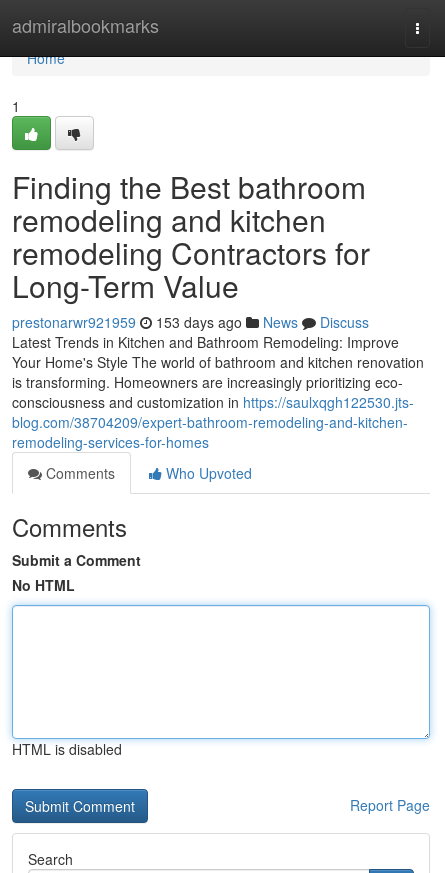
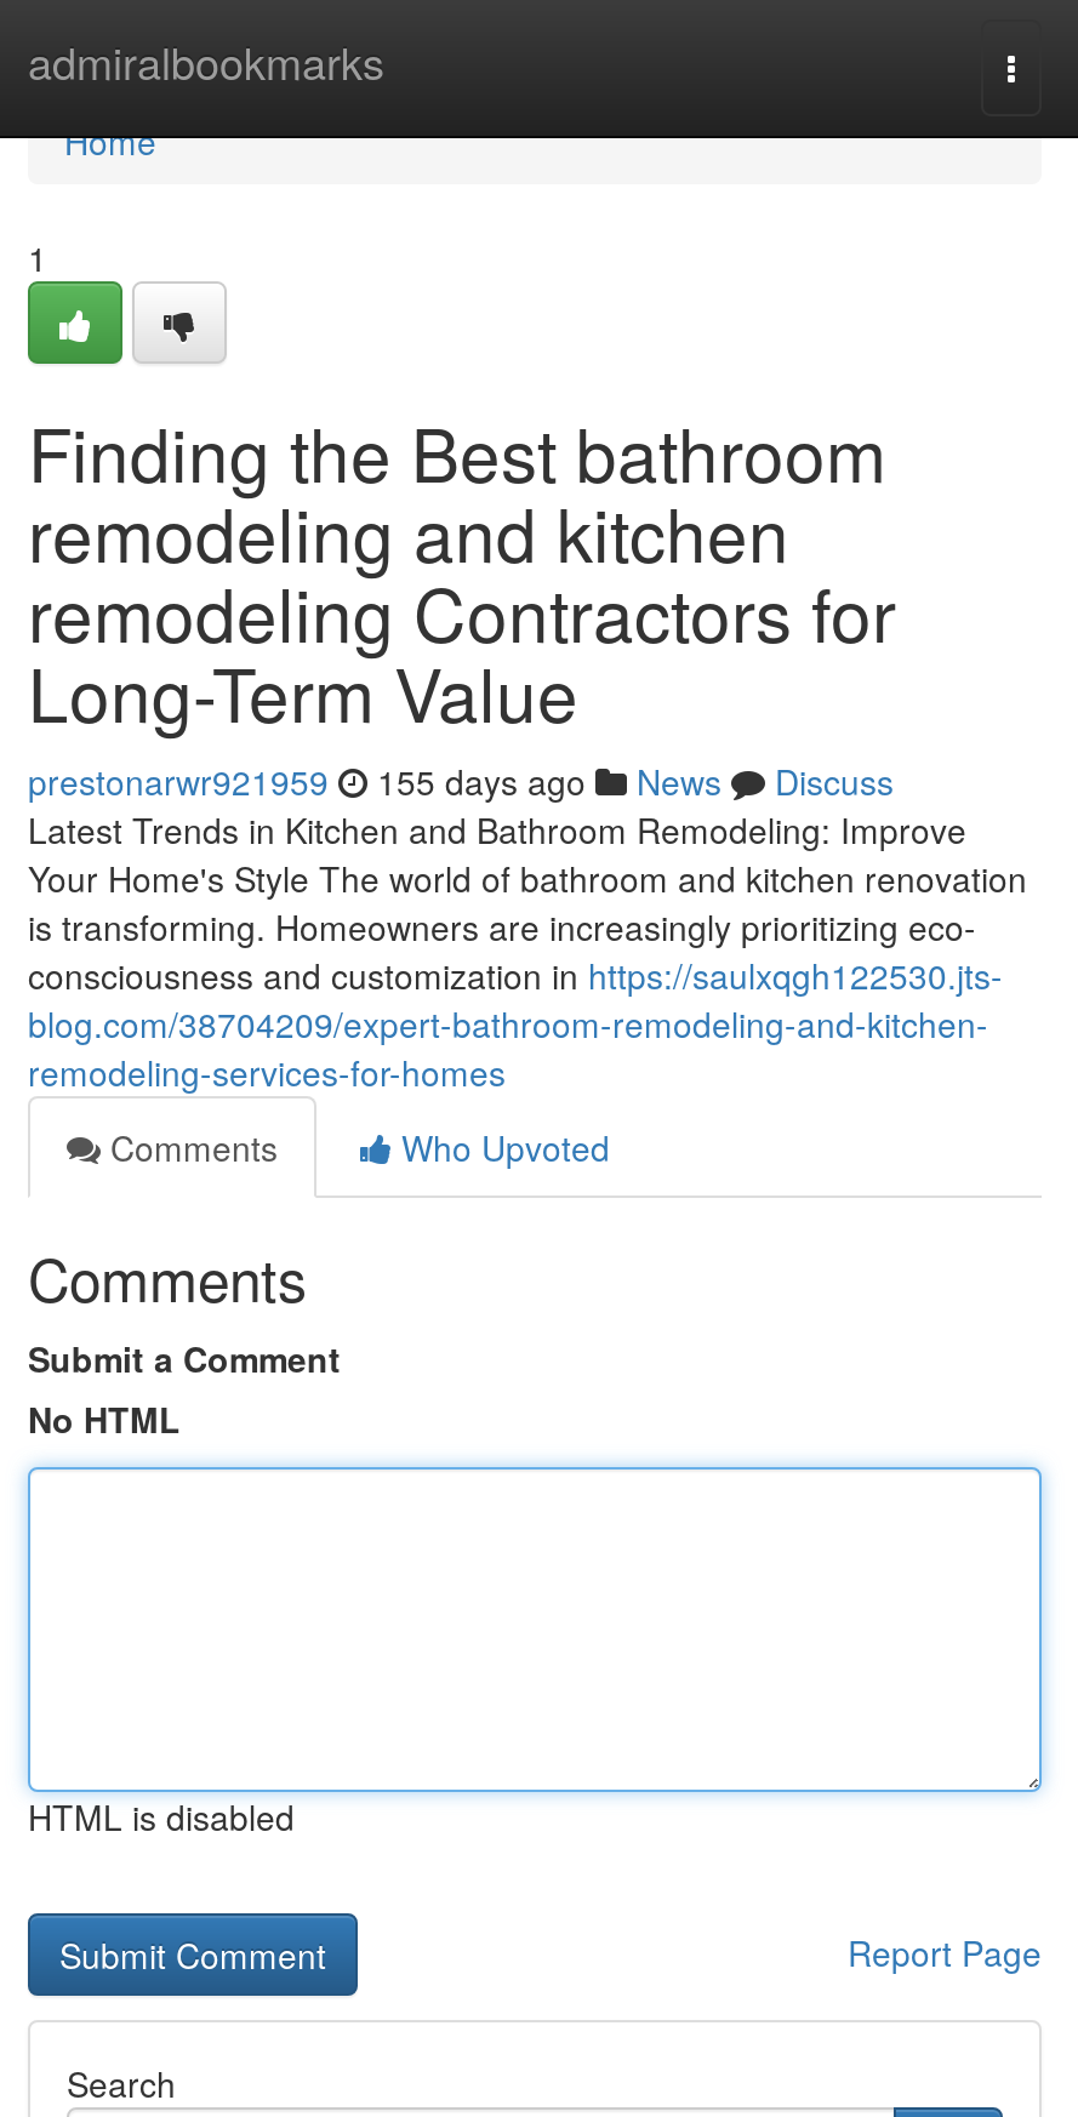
- prestonarwr921959 153 days ago News Discuss
+ prestonarwr921959 155 days ago News Discuss
